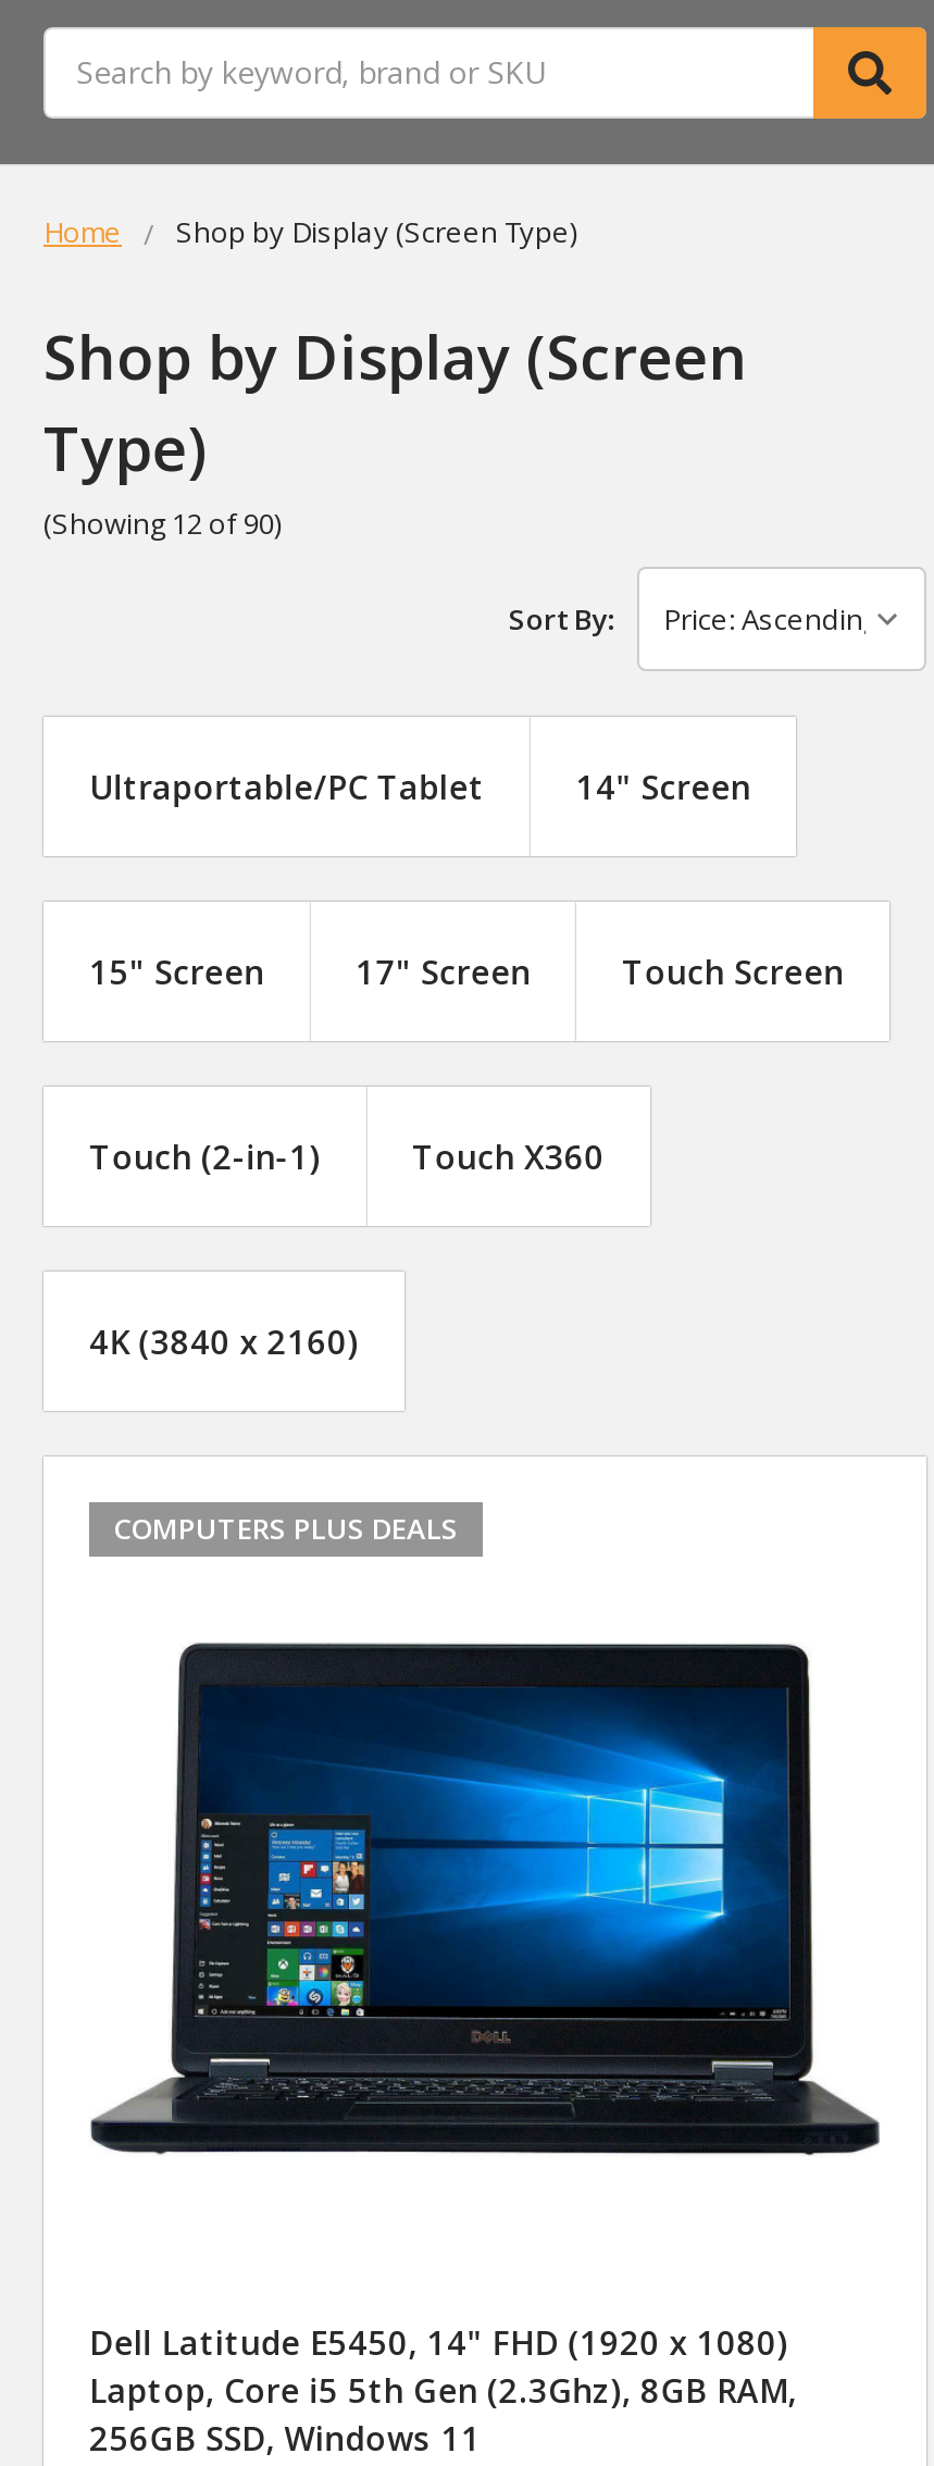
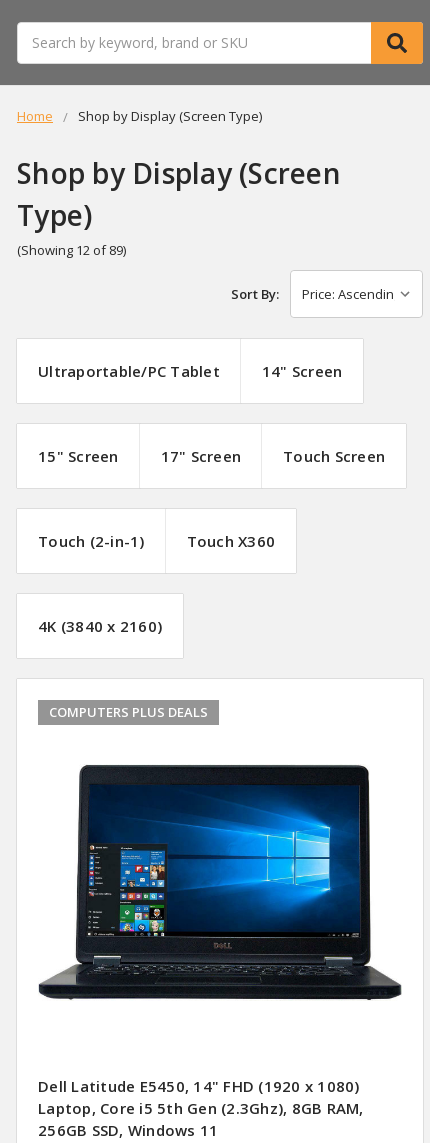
- (Showing 12 of 90)
+ (Showing 12 of 89)
